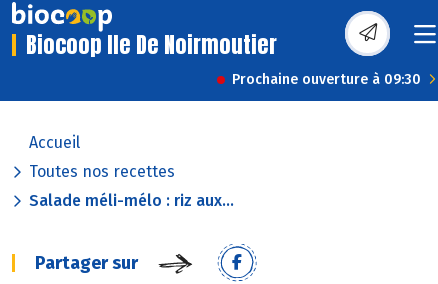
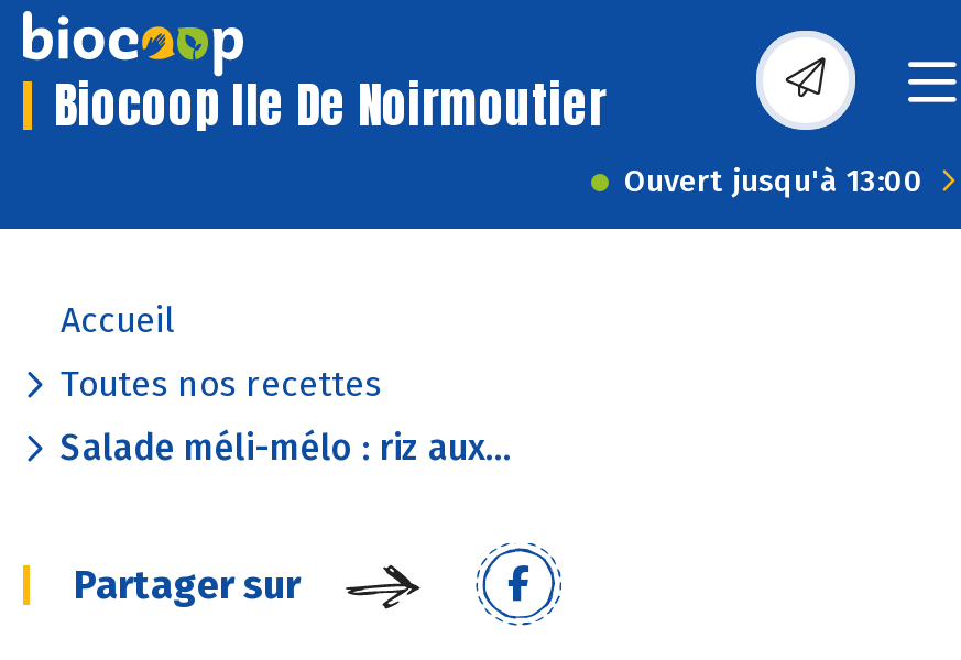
- Prochaine ouverture à 09:30
+ Ouvert jusqu'à 13:00
